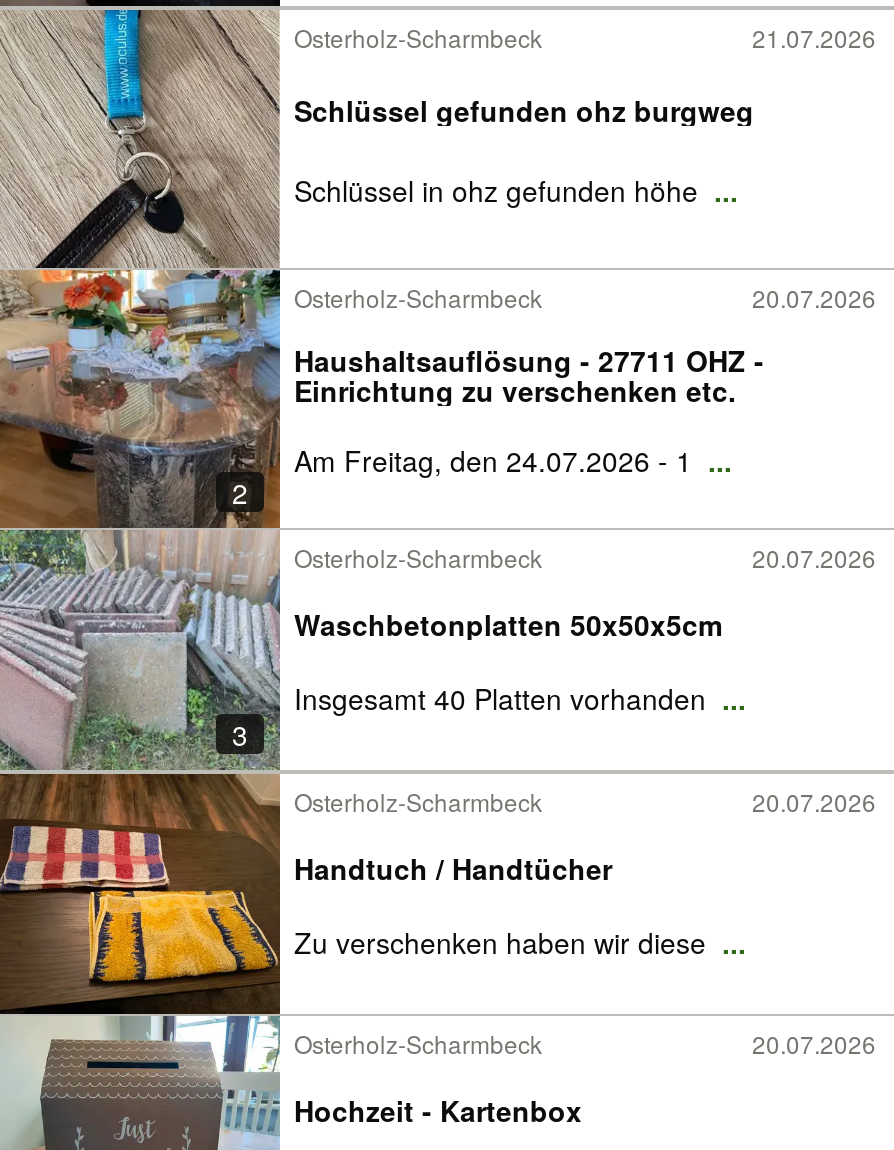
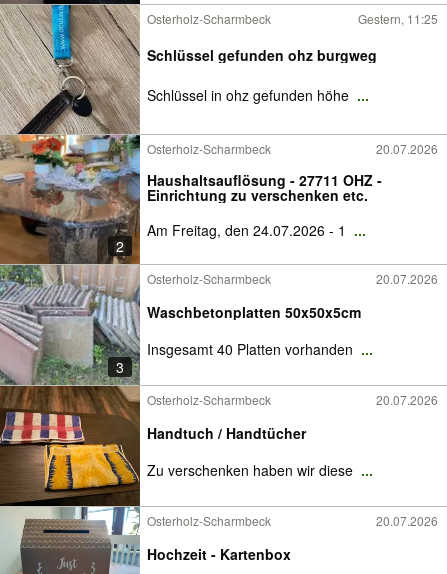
- 21.07.2026
+ Gestern, 11:25
